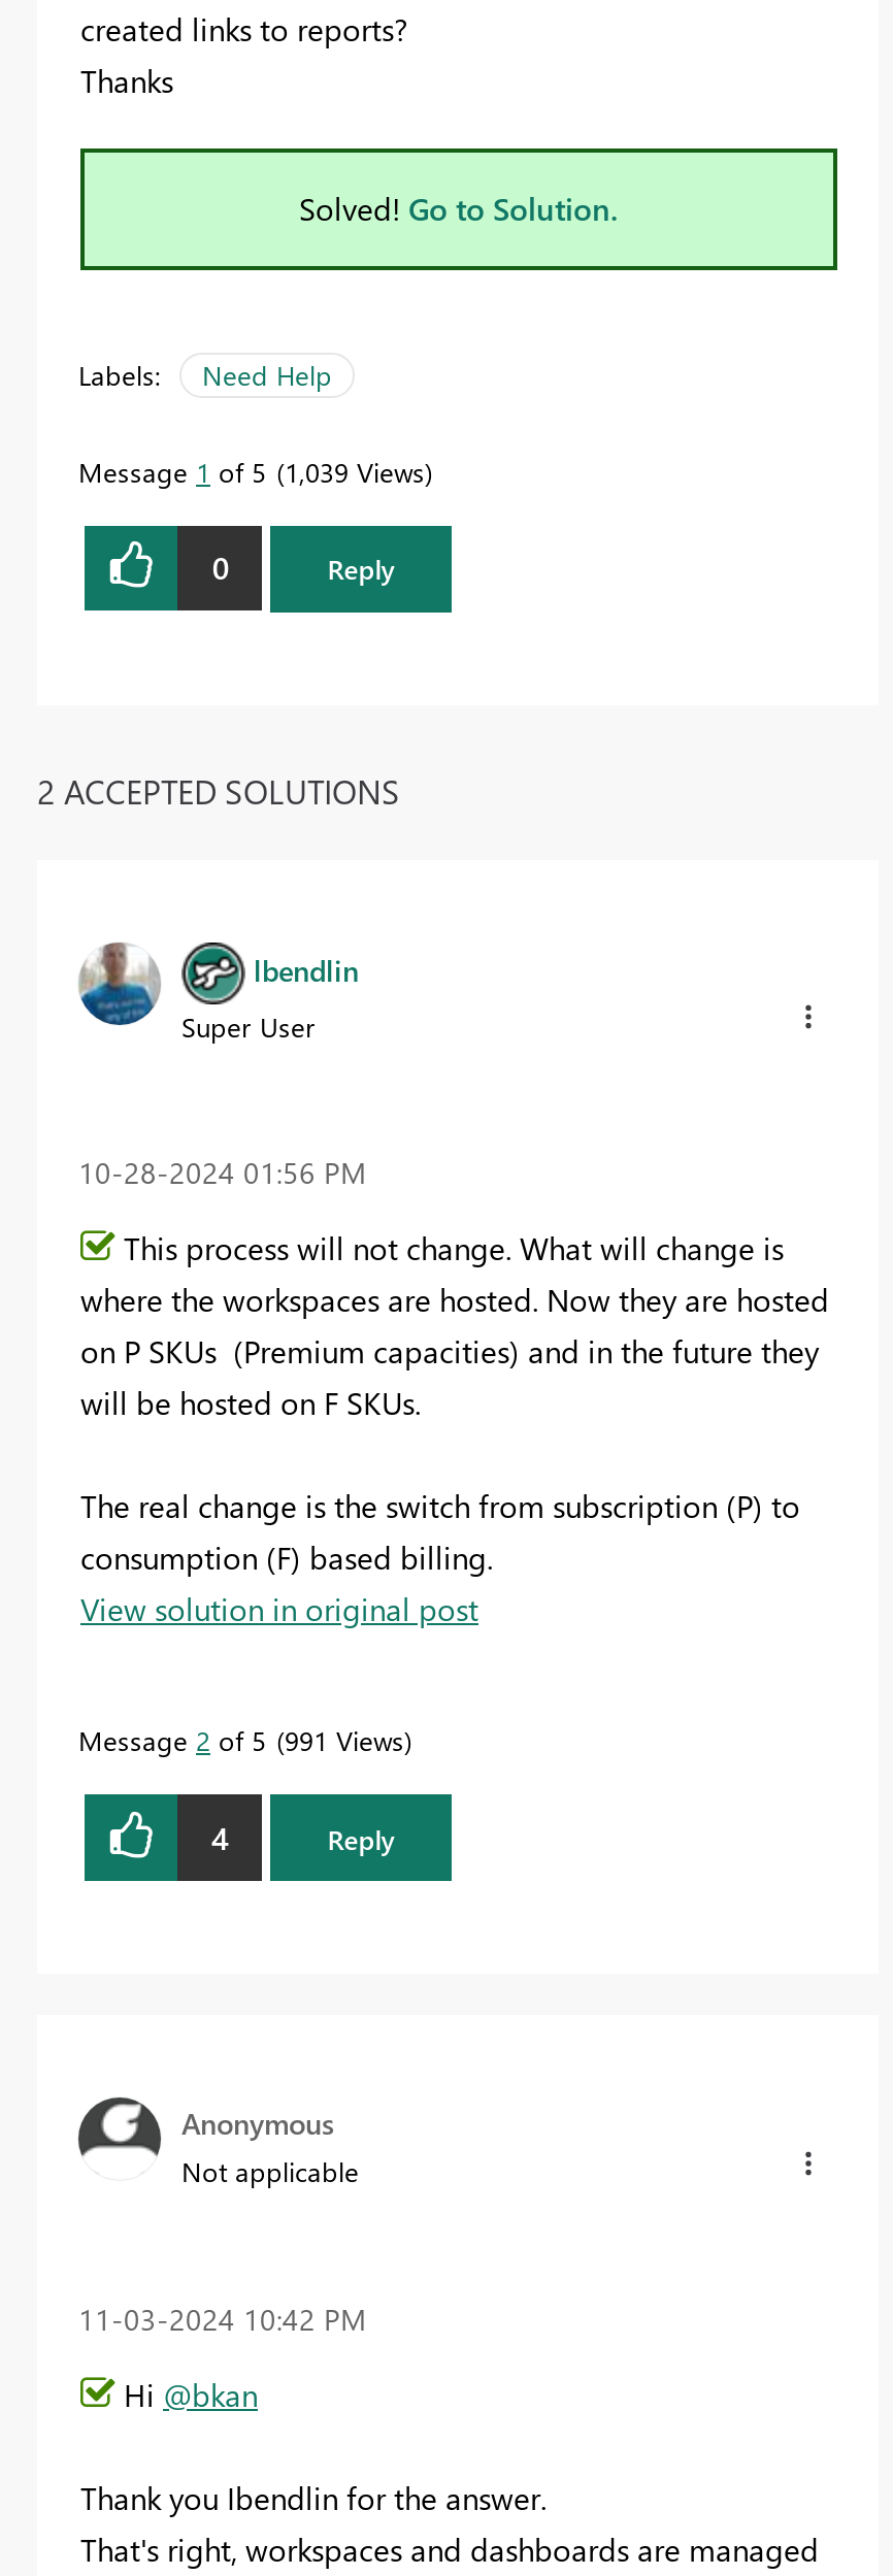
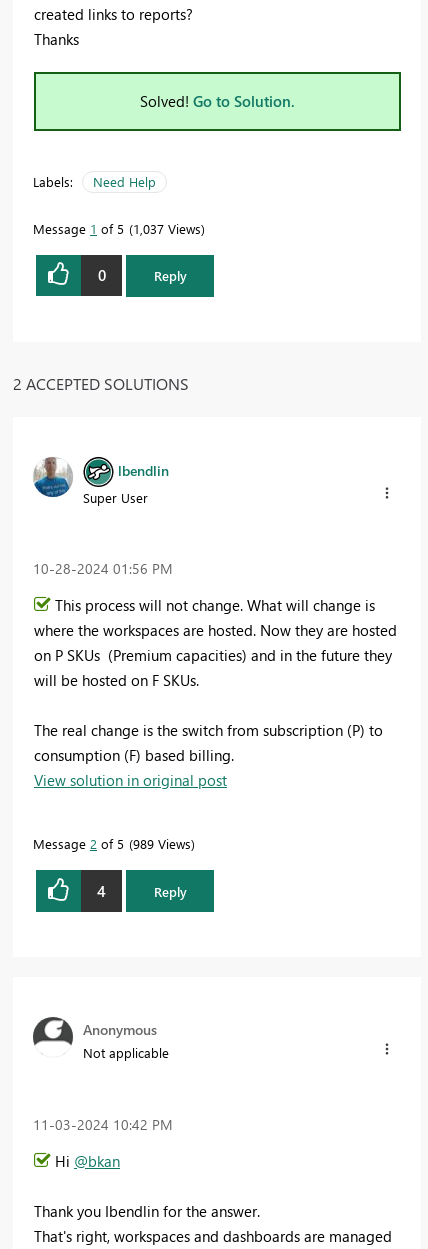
- Message 1 of 5 1,039 Views
+ Message 1 of 5 1,037 Views

- Message 2 of 5 991 Views
+ Message 2 of 5 989 Views
